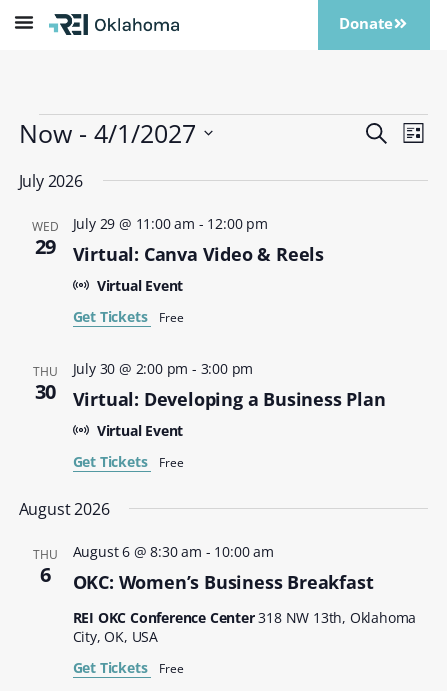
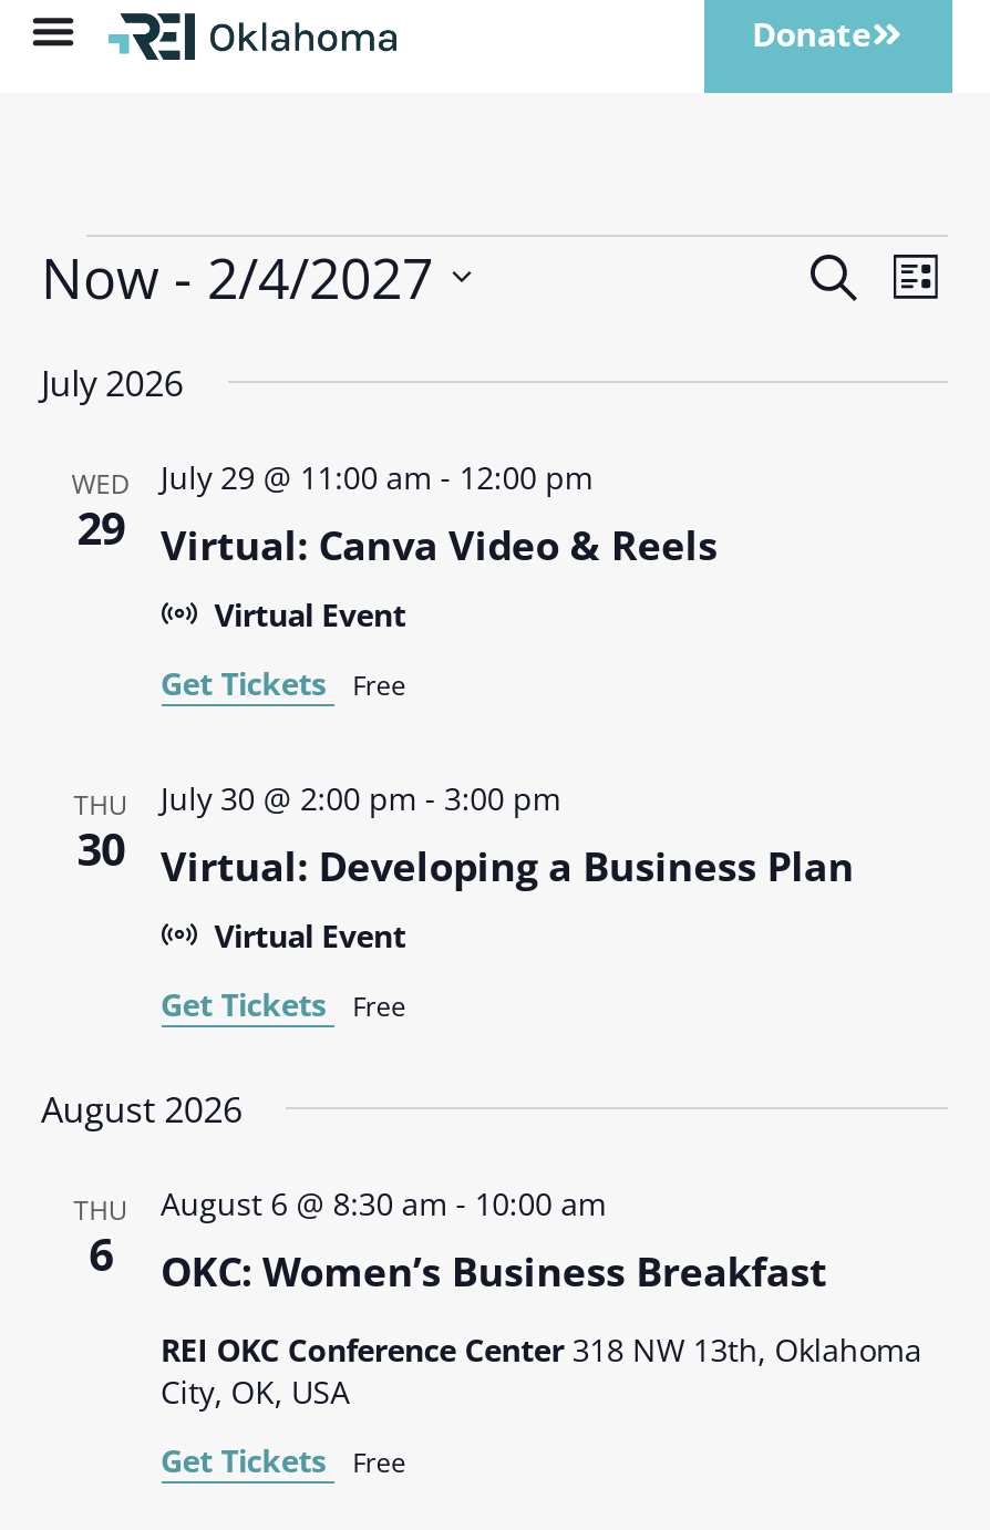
- Now - 4/1/2027
+ Now - 2/4/2027
